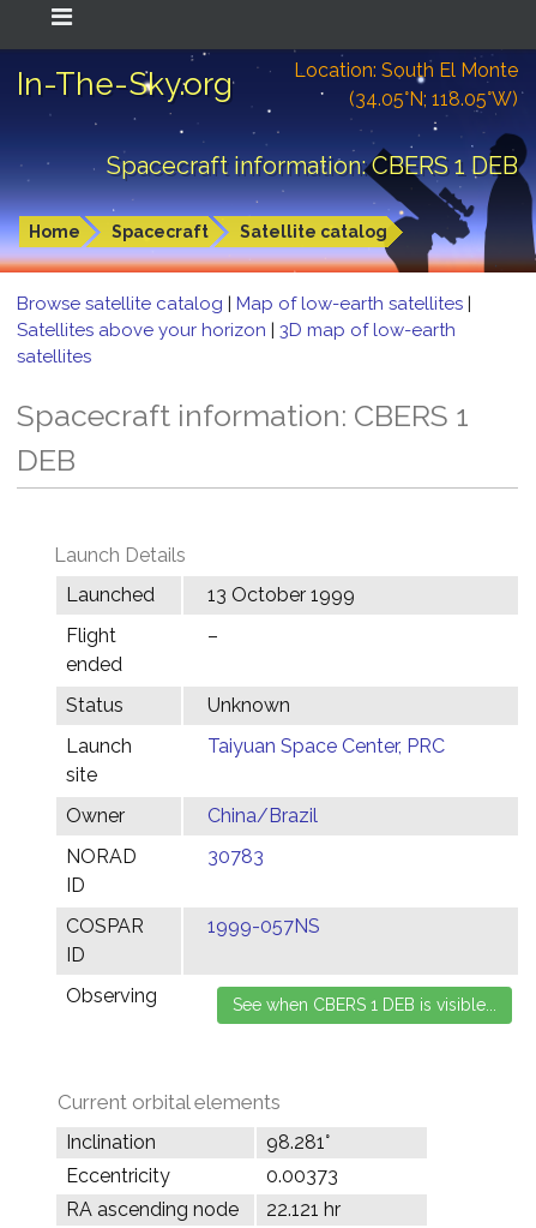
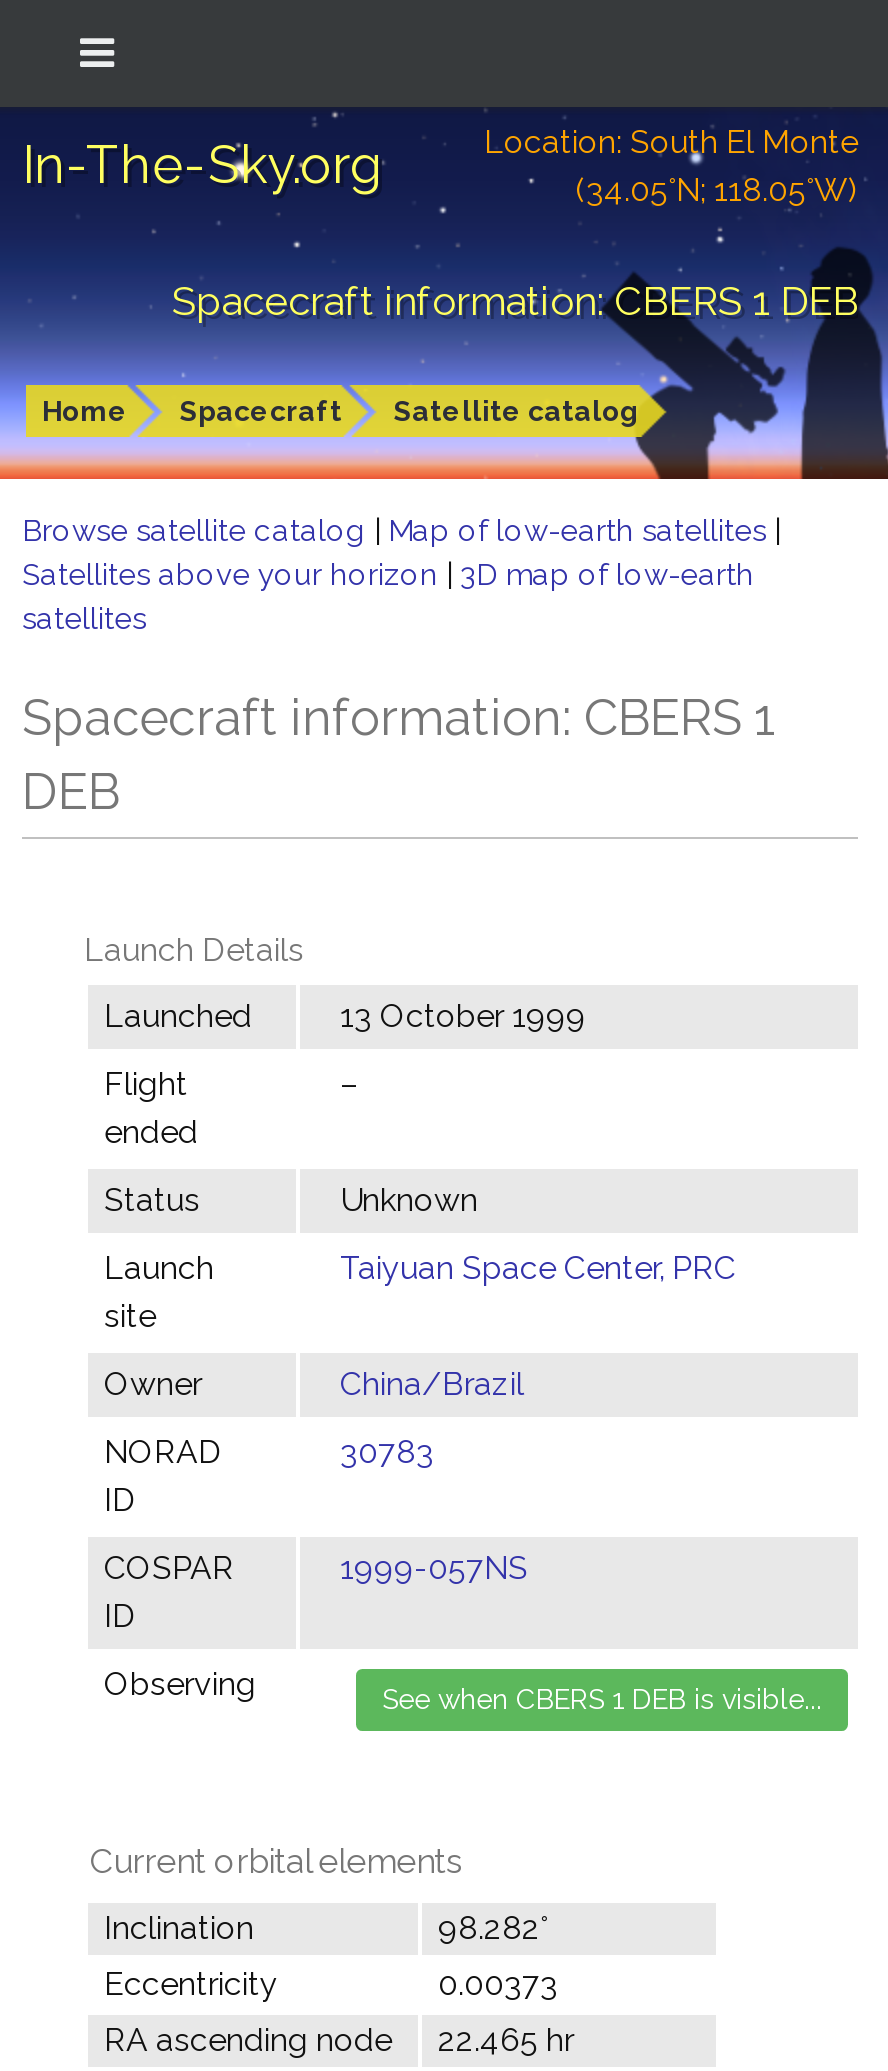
- 98.281°
+ 98.282°

- RA ascending node 22.121 hr
+ RA ascending node 22.465 hr
